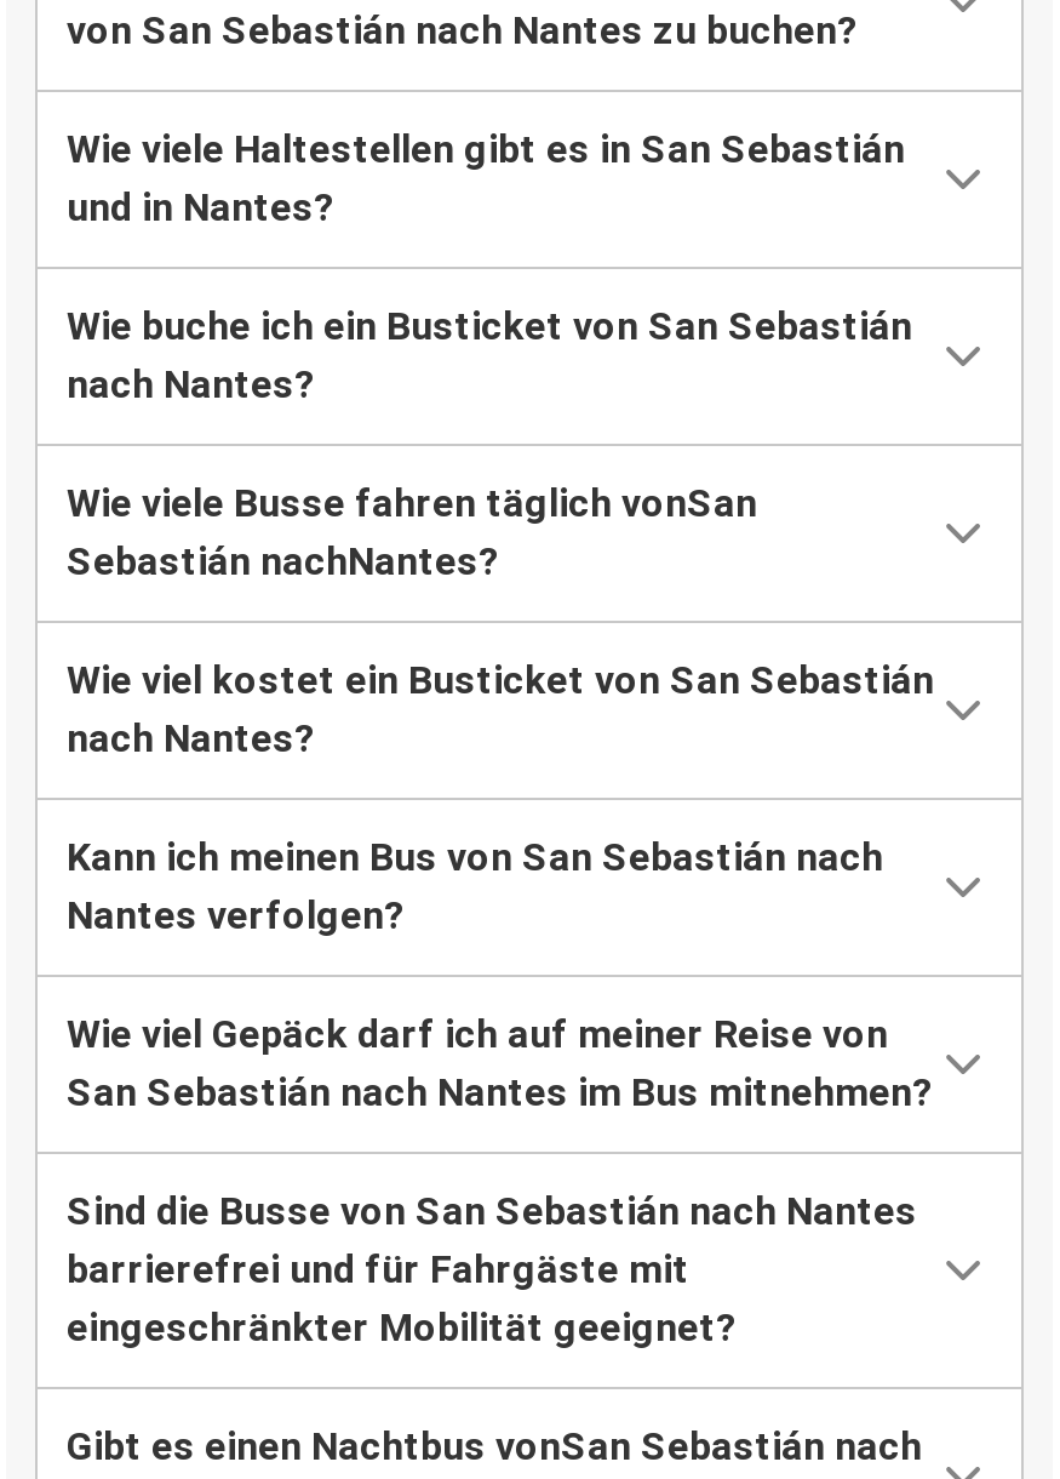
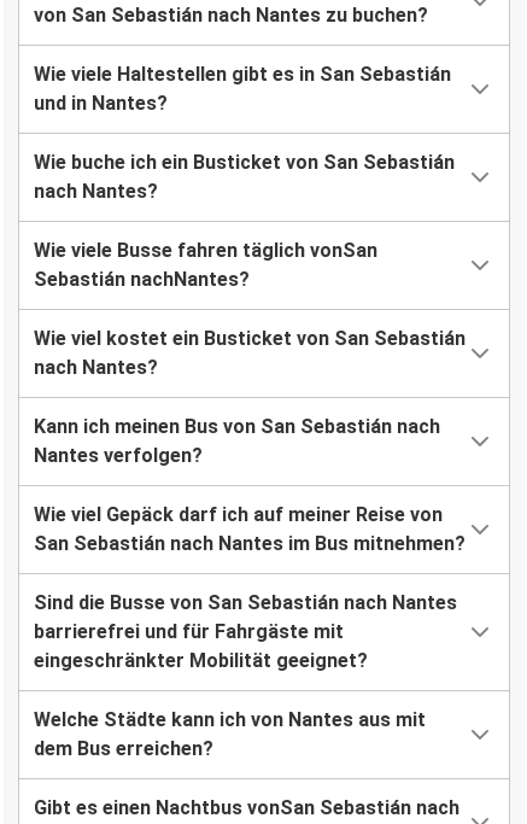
+ Welche Städte kann ich von Nantes aus mit
+ dem Bus erreichen?
